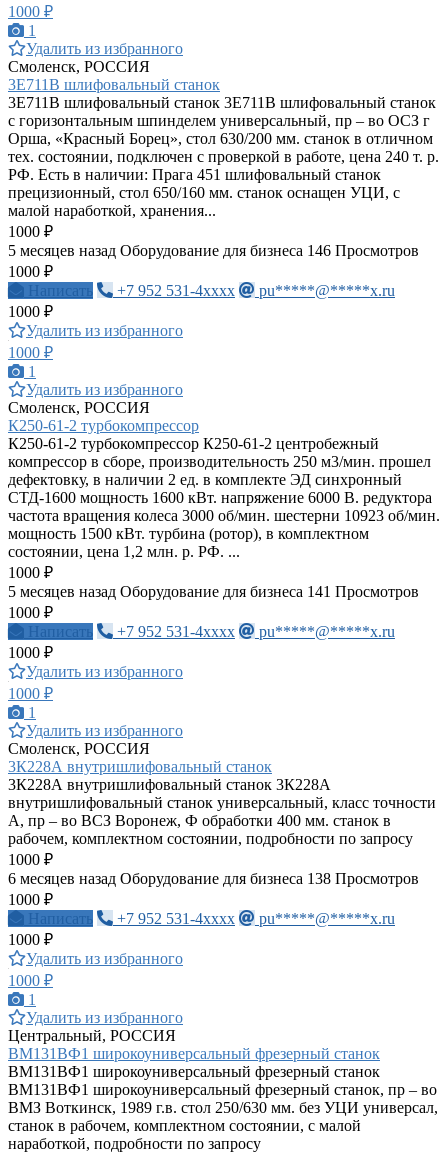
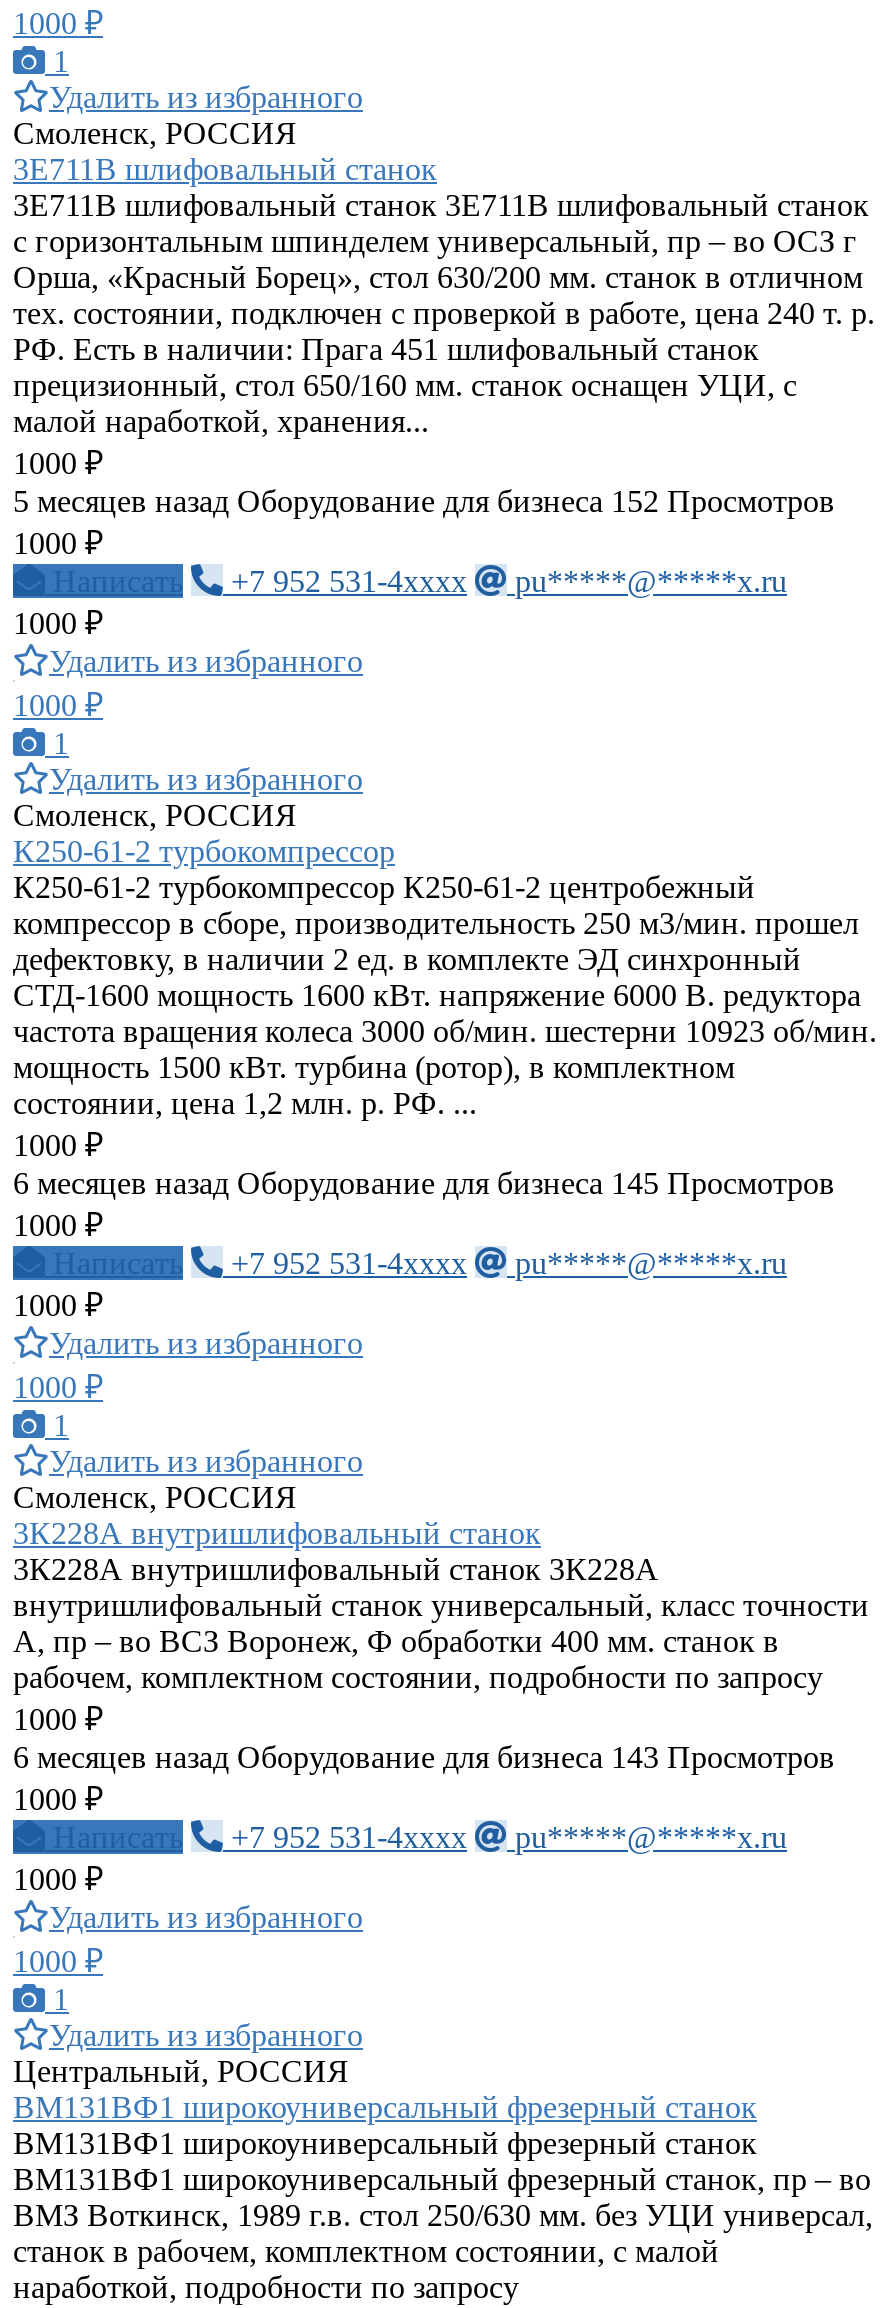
- 5 месяцев назад Оборудование для бизнеса 146 Просмотров
+ 5 месяцев назад Оборудование для бизнеса 152 Просмотров

- 5 месяцев назад Оборудование для бизнеса 141 Просмотров
+ 6 месяцев назад Оборудование для бизнеса 145 Просмотров

- 6 месяцев назад Оборудование для бизнеса 138 Просмотров
+ 6 месяцев назад Оборудование для бизнеса 143 Просмотров
